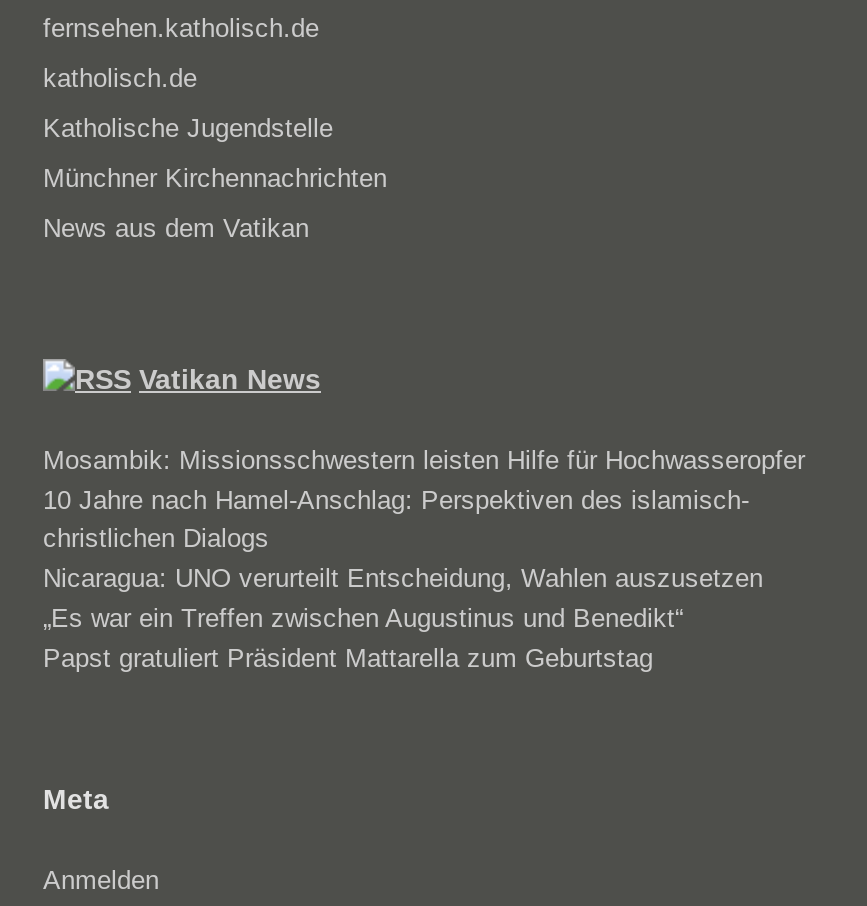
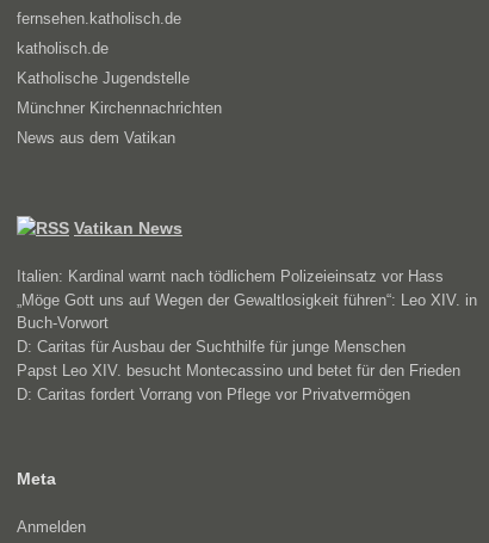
- Mosambik: Missionsschwestern leisten Hilfe für Hochwasseropfer
- 10 Jahre nach Hamel-Anschlag: Perspektiven des islamisch-
- christlichen Dialogs
- Nicaragua: UNO verurteilt Entscheidung, Wahlen auszusetzen
- „Es war ein Treffen zwischen Augustinus und Benedikt“
- Papst gratuliert Präsident Mattarella zum Geburtstag
+ Italien: Kardinal warnt nach tödlichem Polizeieinsatz vor Hass
+ „Möge Gott uns auf Wegen der Gewaltlosigkeit führen“: Leo XIV. in
+ Buch-Vorwort
+ D: Caritas für Ausbau der Suchthilfe für junge Menschen
+ Papst Leo XIV. besucht Montecassino und betet für den Frieden
+ D: Caritas fordert Vorrang von Pflege vor Privatvermögen
